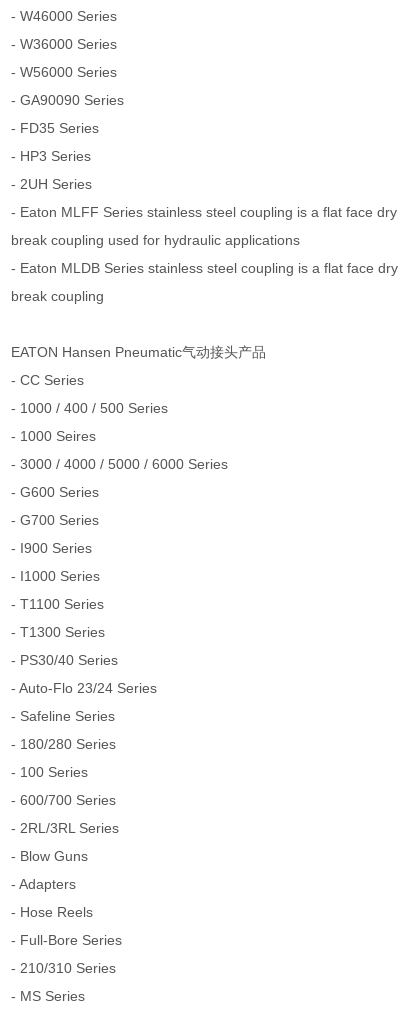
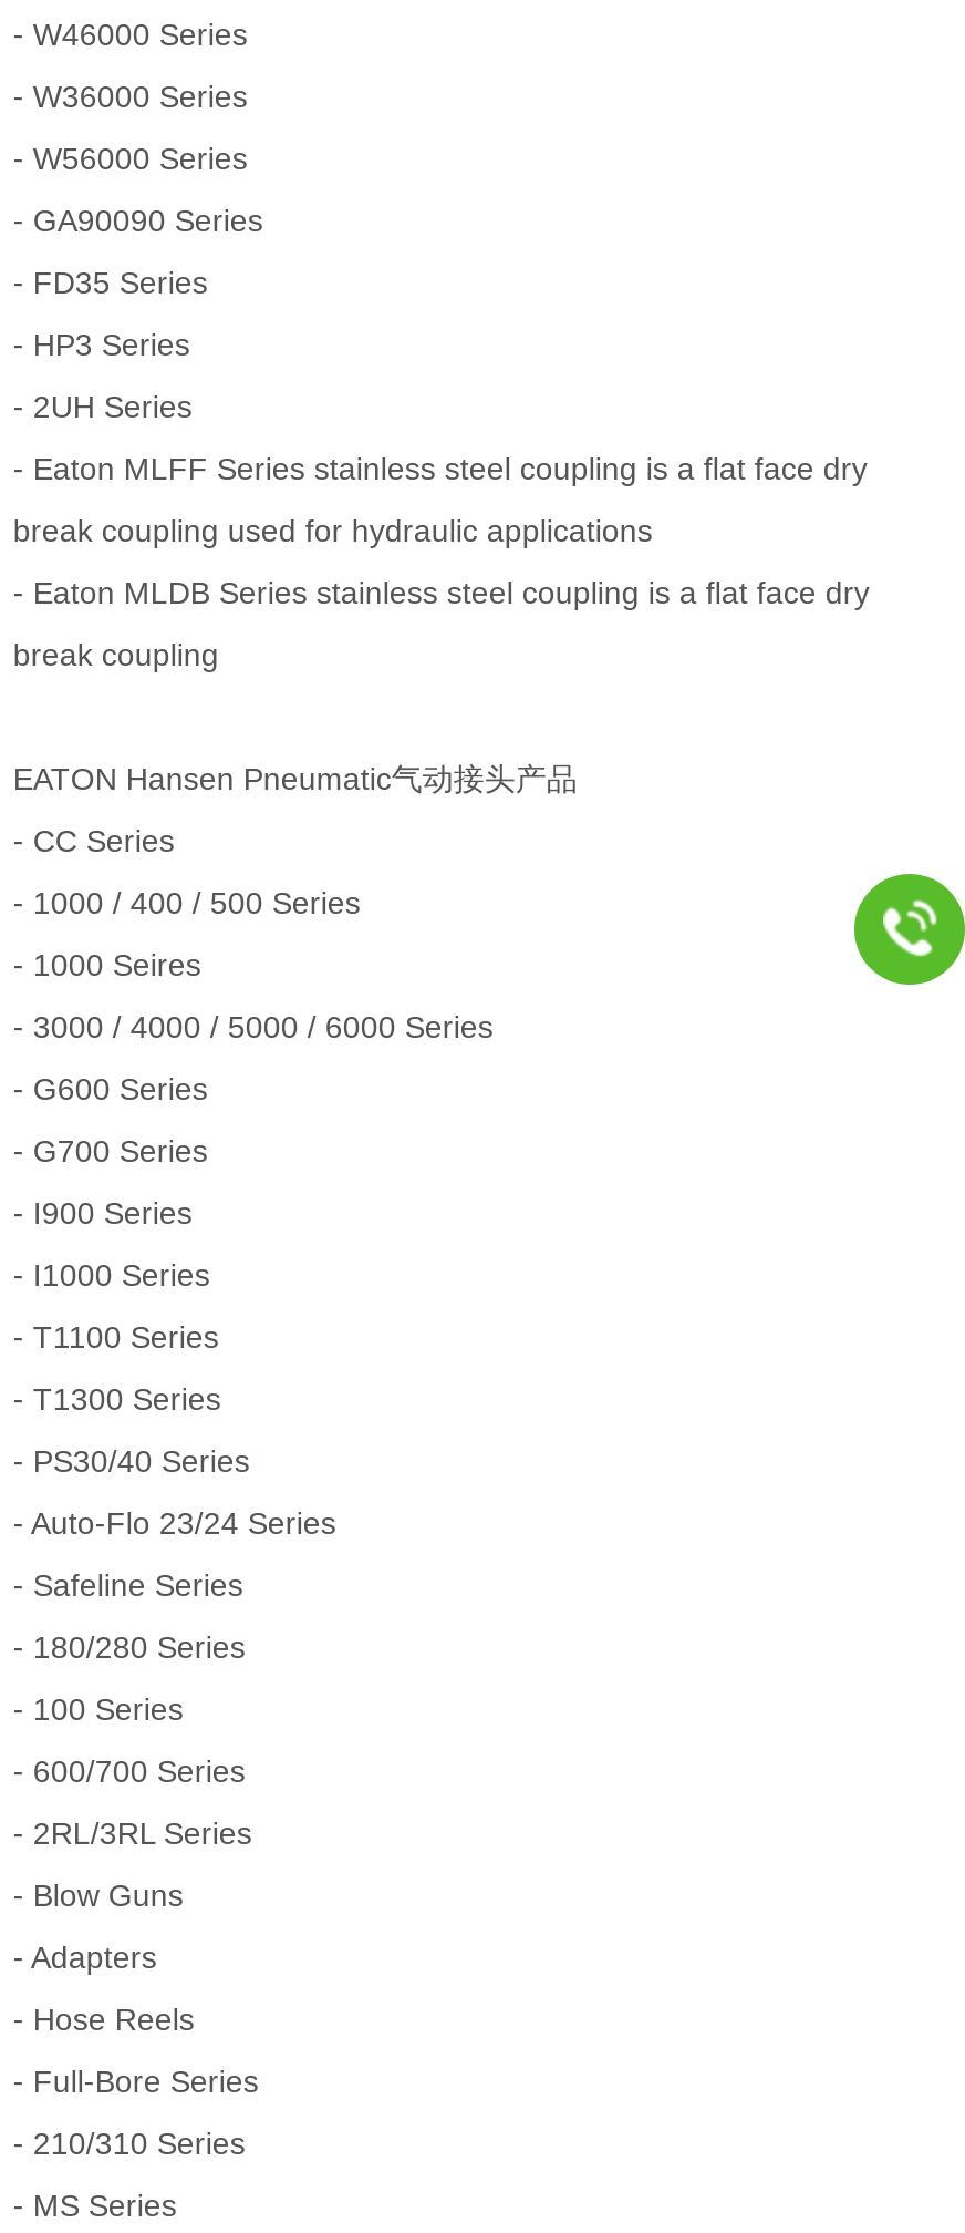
+ [image]
